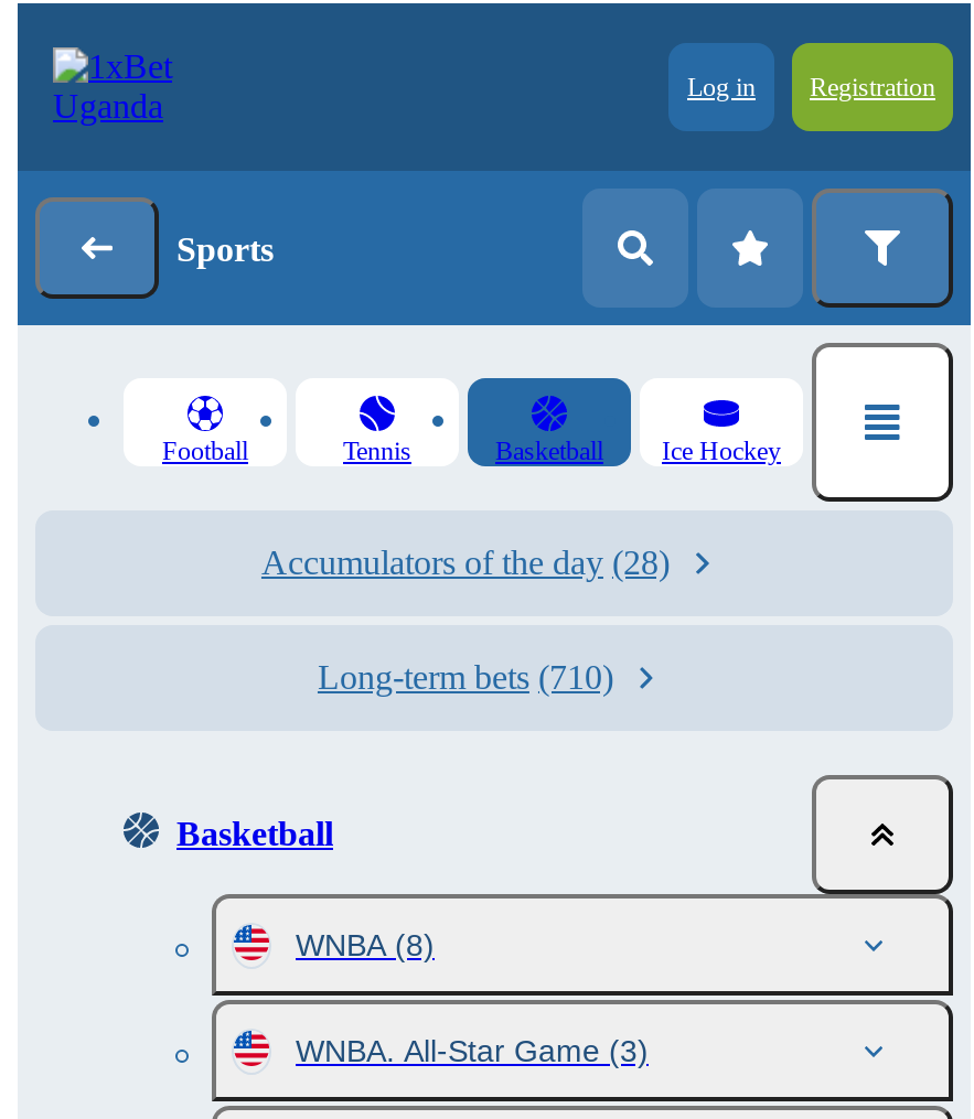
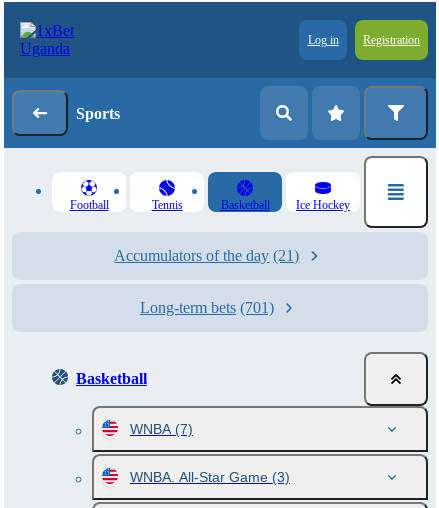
- Accumulators of the day (28)
+ Accumulators of the day (21)

- Long-term bets (710)
+ Long-term bets (701)

- WNBA (8)
+ WNBA (7)
